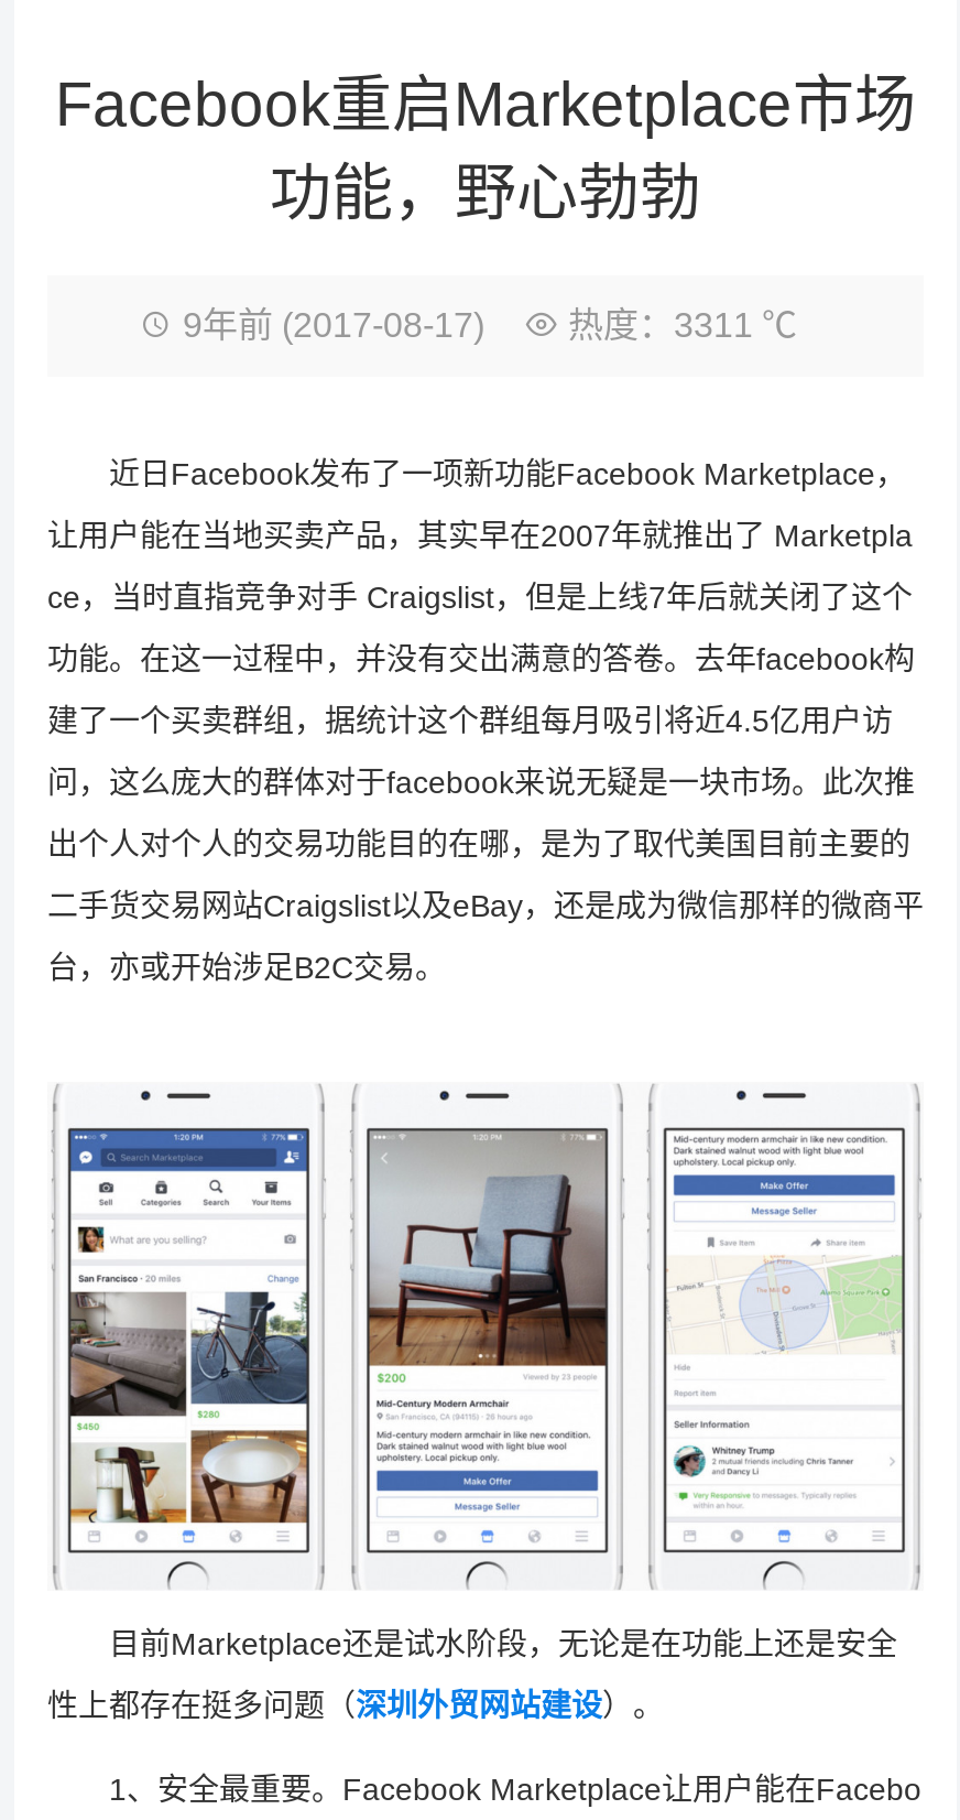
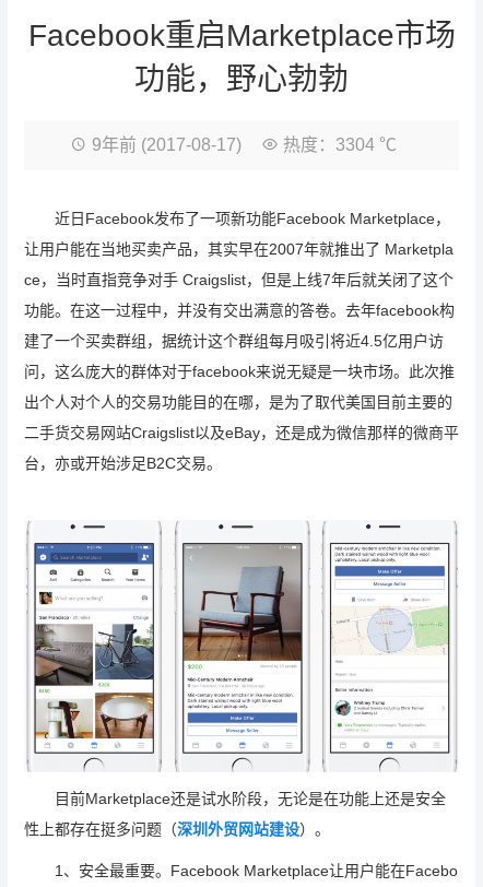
- 热度：3311 ℃
+ 热度：3304 ℃
